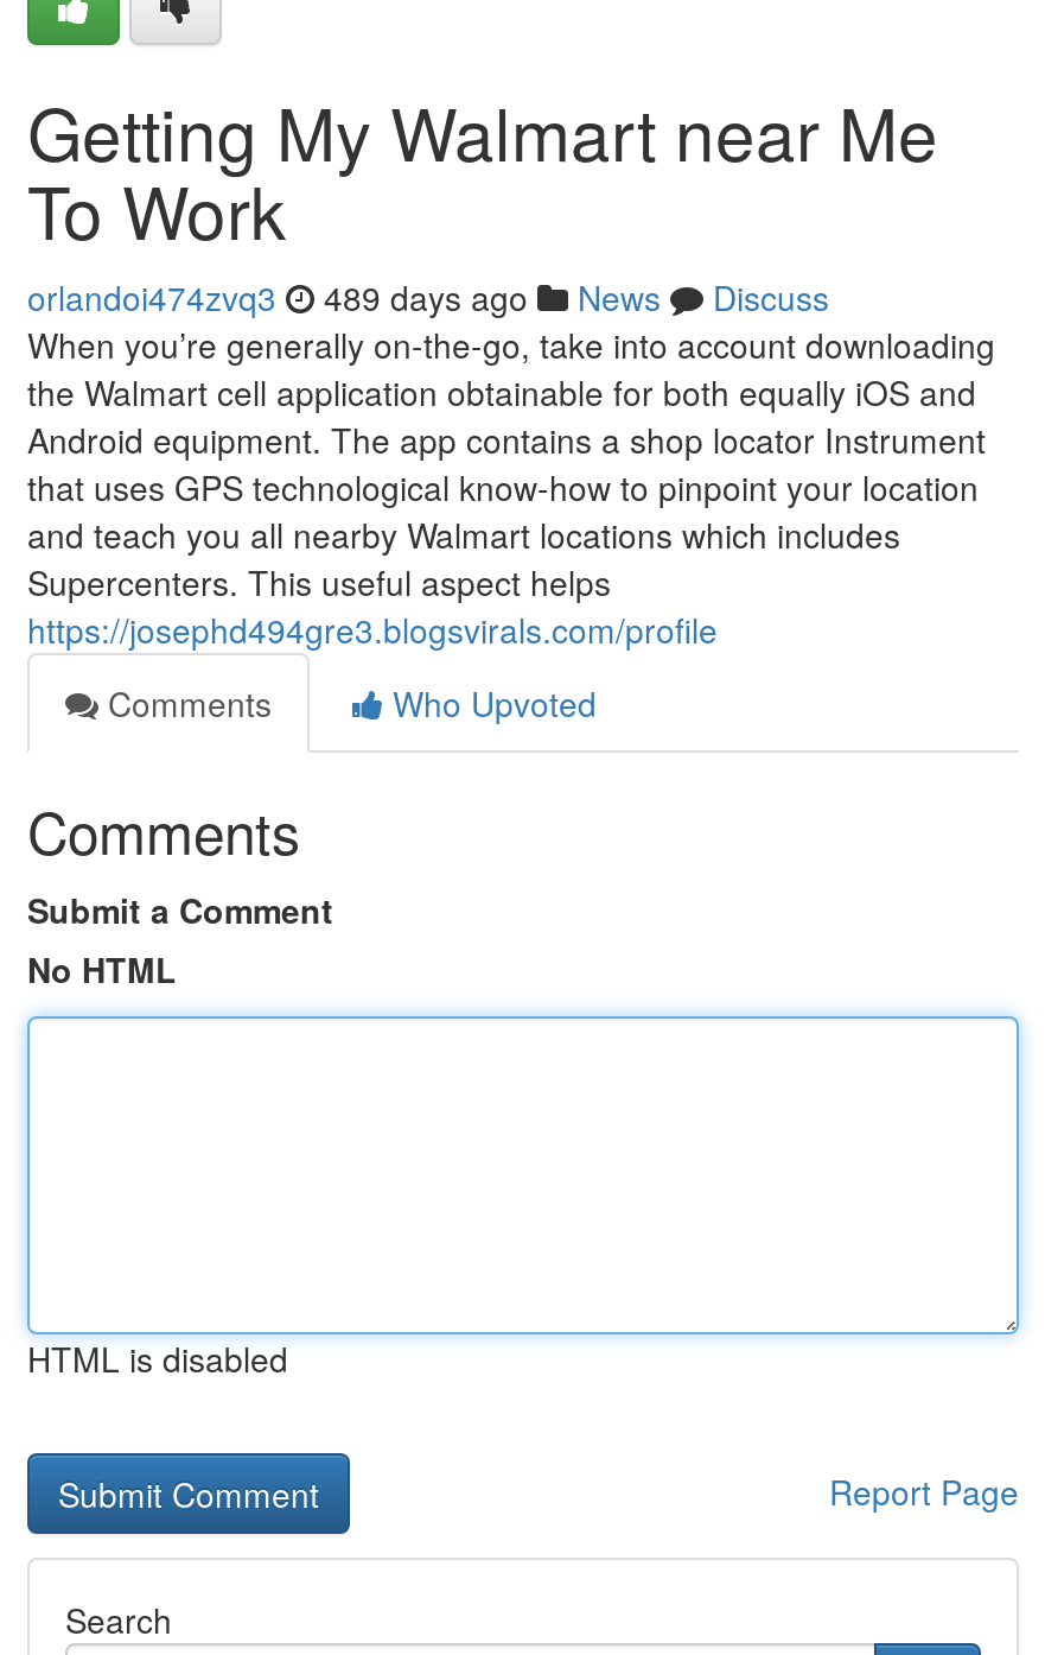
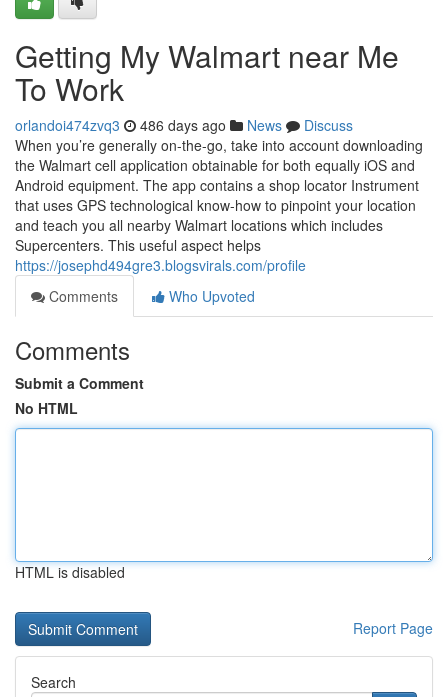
- orlandoi474zvq3 489 days ago News Discuss
+ orlandoi474zvq3 486 days ago News Discuss
